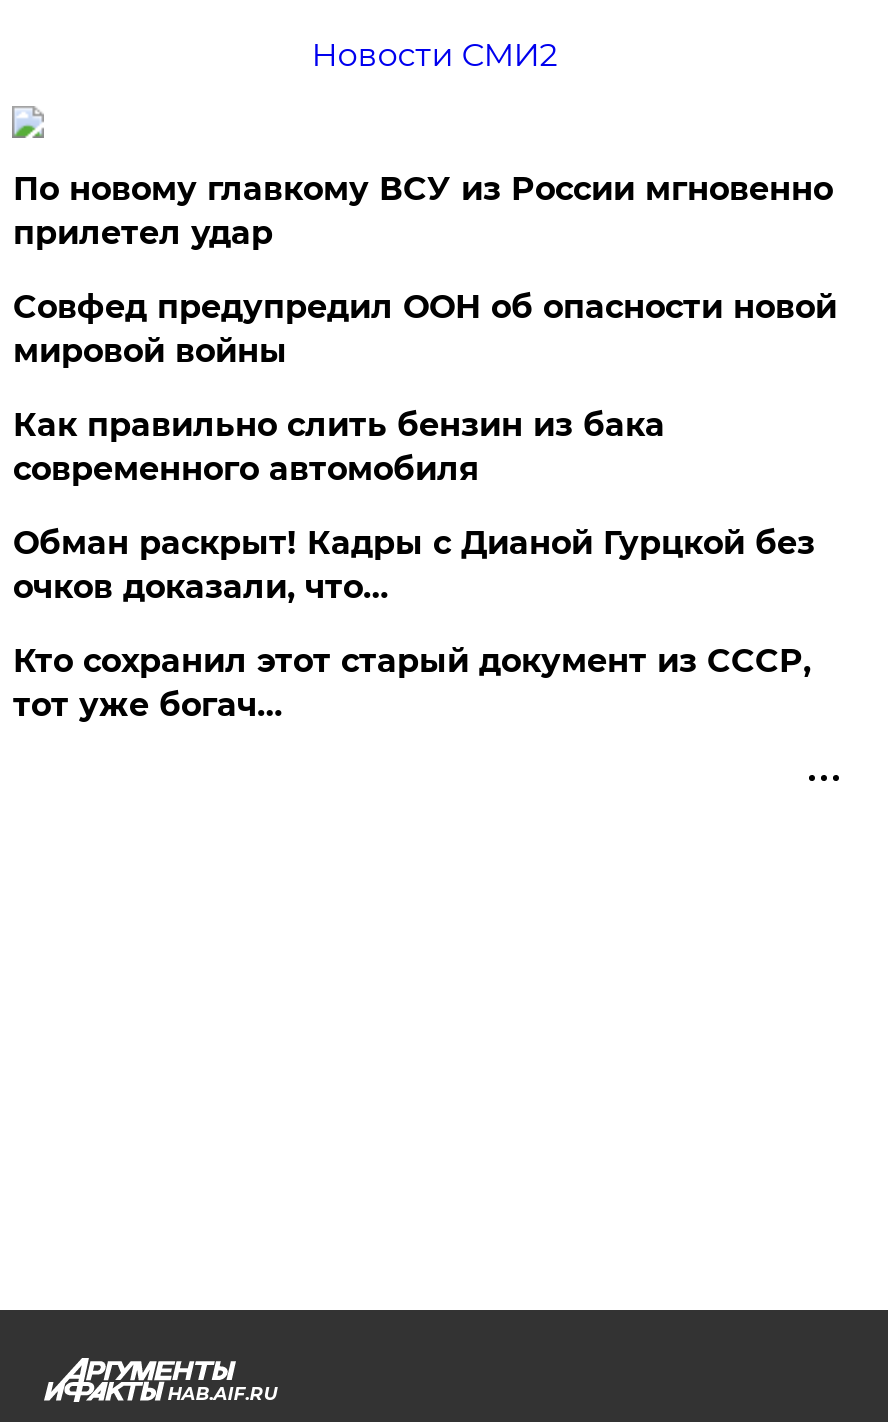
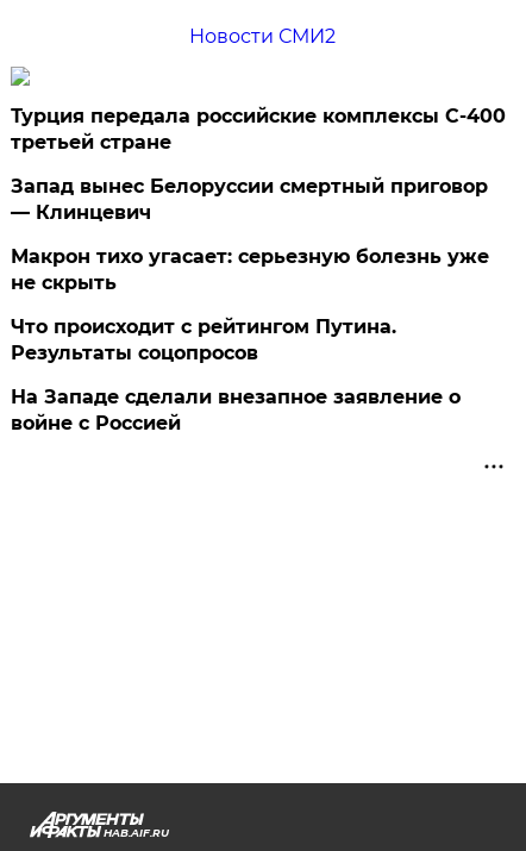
- По новому главкому ВСУ из России мгновенно
- прилетел удар
+ Турция передала российские комплексы С-400
+ третьей стране

- Совфед предупредил ООН об опасности новой
- мировой войны
+ Запад вынес Белоруссии смертный приговор
+ — Клинцевич

- Как правильно слить бензин из бака
- современного автомобиля
+ Макрон тихо угасает: серьезную болезнь уже
+ не скрыть

- Обман раскрыт! Кадры с Дианой Гурцкой без
- очков доказали, что…
+ Что происходит с рейтингом Путина.
+ Результаты соцопросов

- Кто сохранил этот старый документ из СССР,
- тот уже богач…
+ На Западе сделали внезапное заявление о
+ войне с Россией
